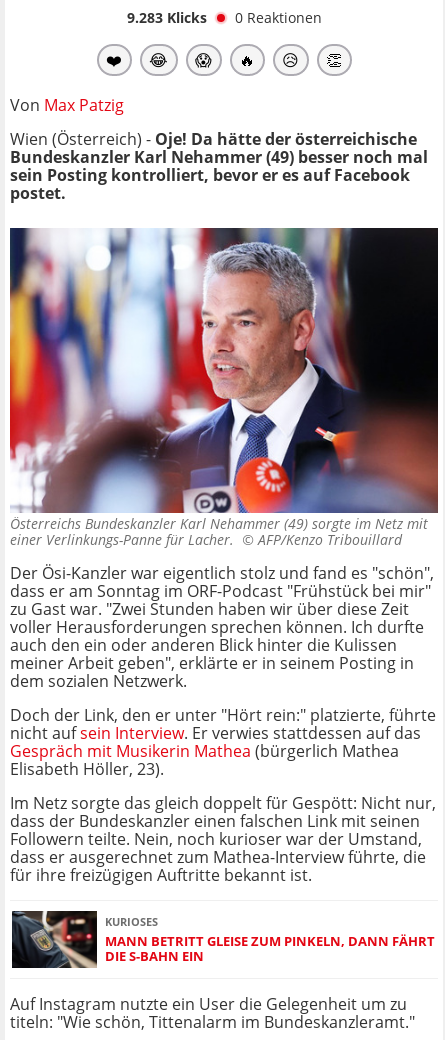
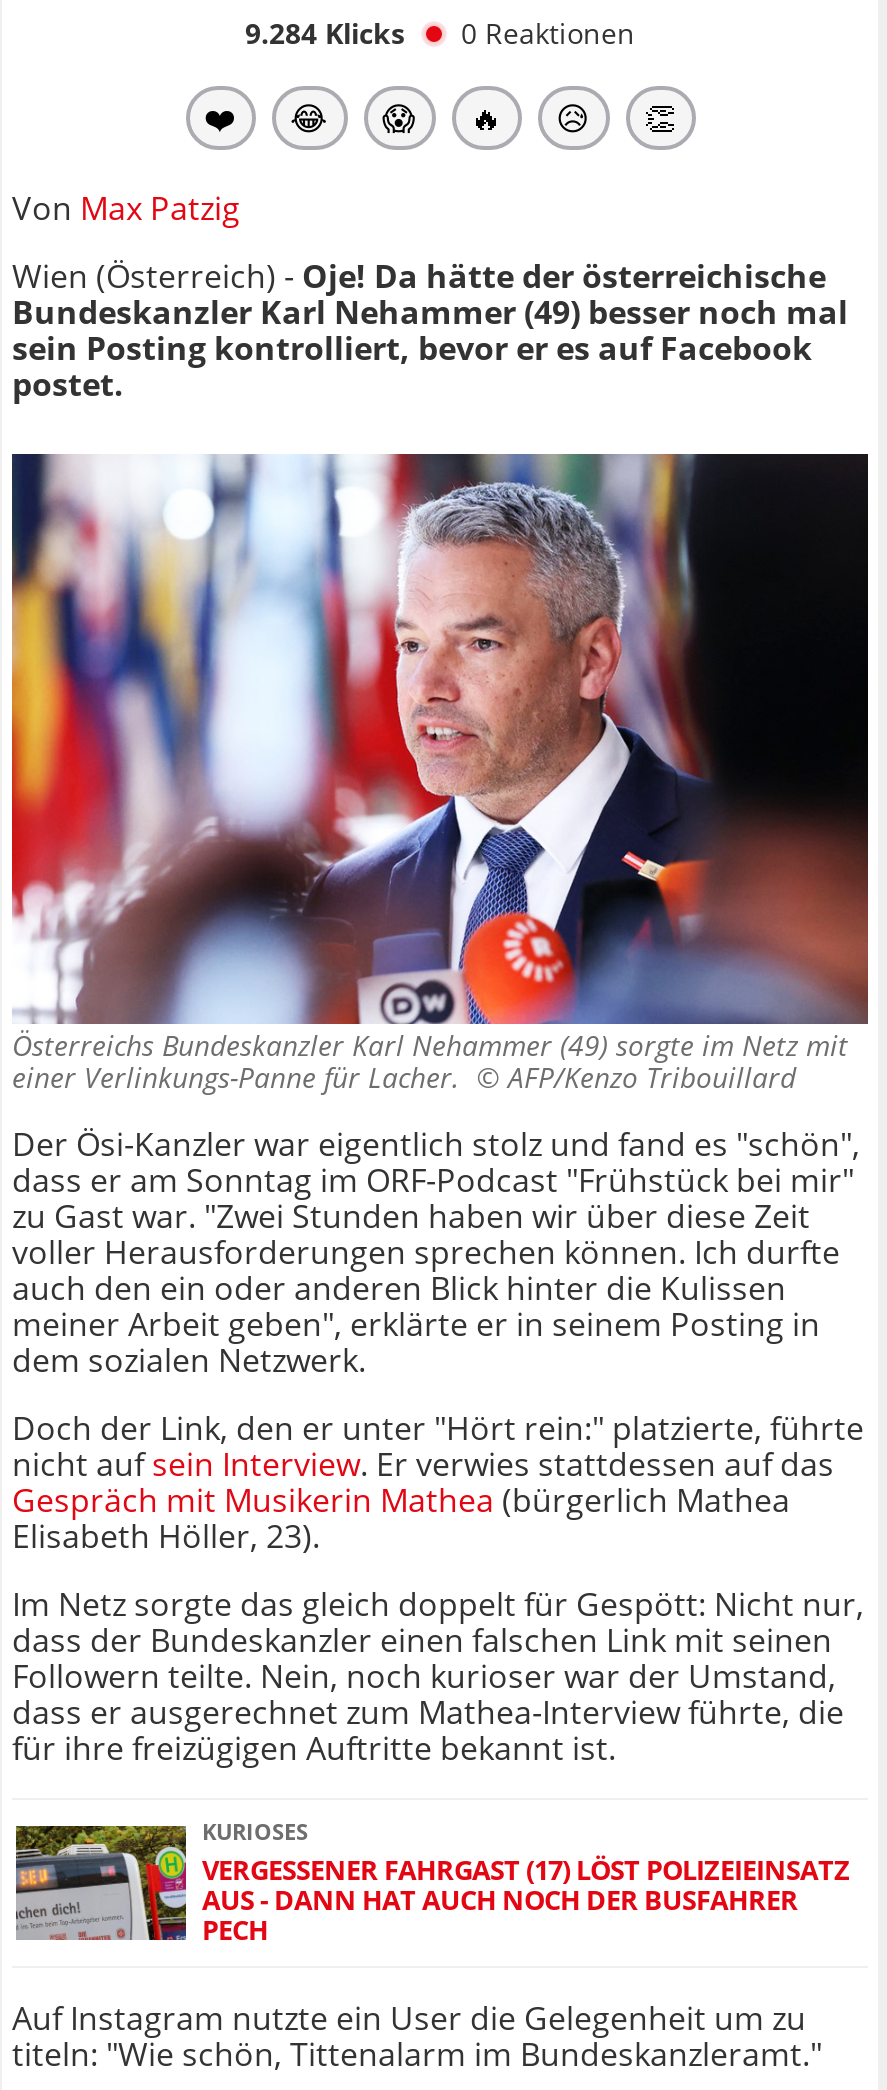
- 9.283 Klicks 0 Reaktionen
+ 9.284 Klicks 0 Reaktionen

- [image]
- MANN BETRITT GLEISE ZUM PINKELN, DANN FÄHRT
- DIE S-BAHN EIN
+ [image]
+ VERGESSENER FAHRGAST (17) LÖST POLIZEIEINSATZ
+ AUS - DANN HAT AUCH NOCH DER BUSFAHRER
+ PECH
